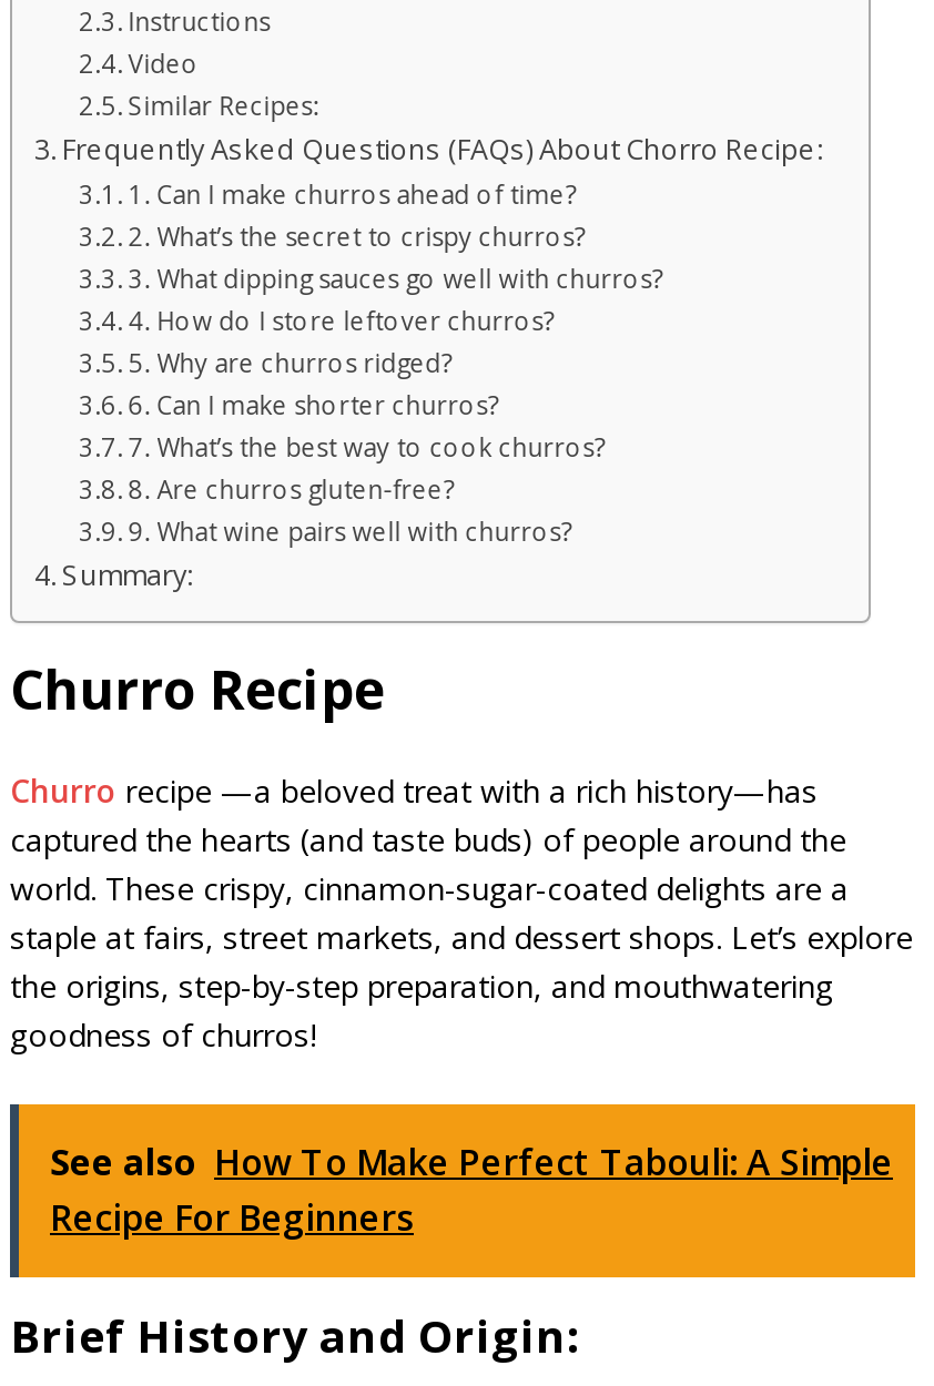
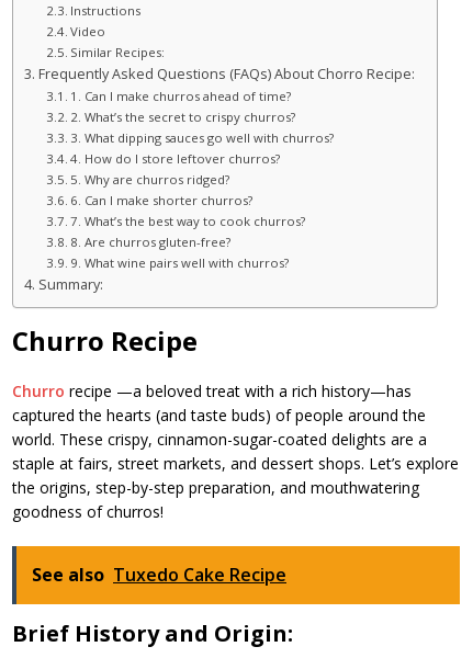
- See also How To Make Perfect Tabouli: A Simple
- Recipe For Beginners
+ See also Tuxedo Cake Recipe
